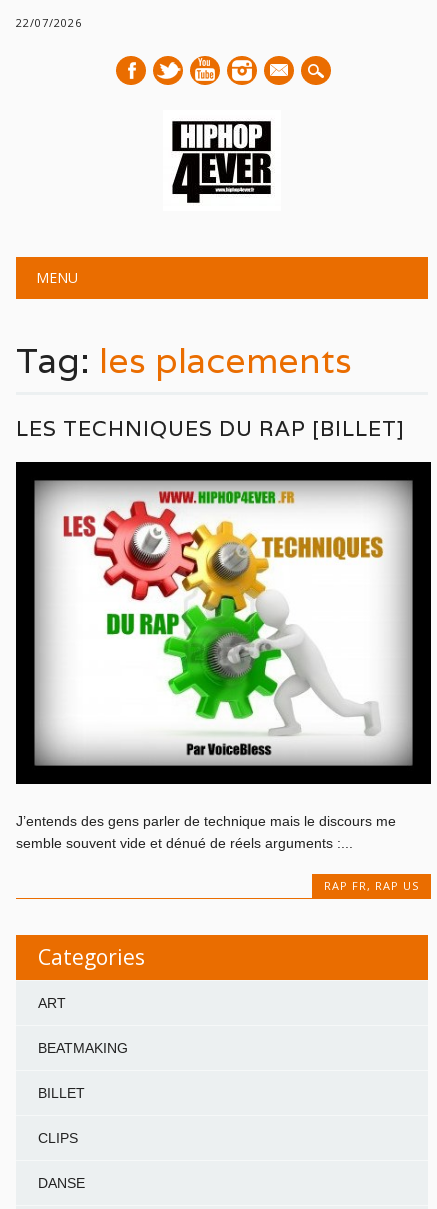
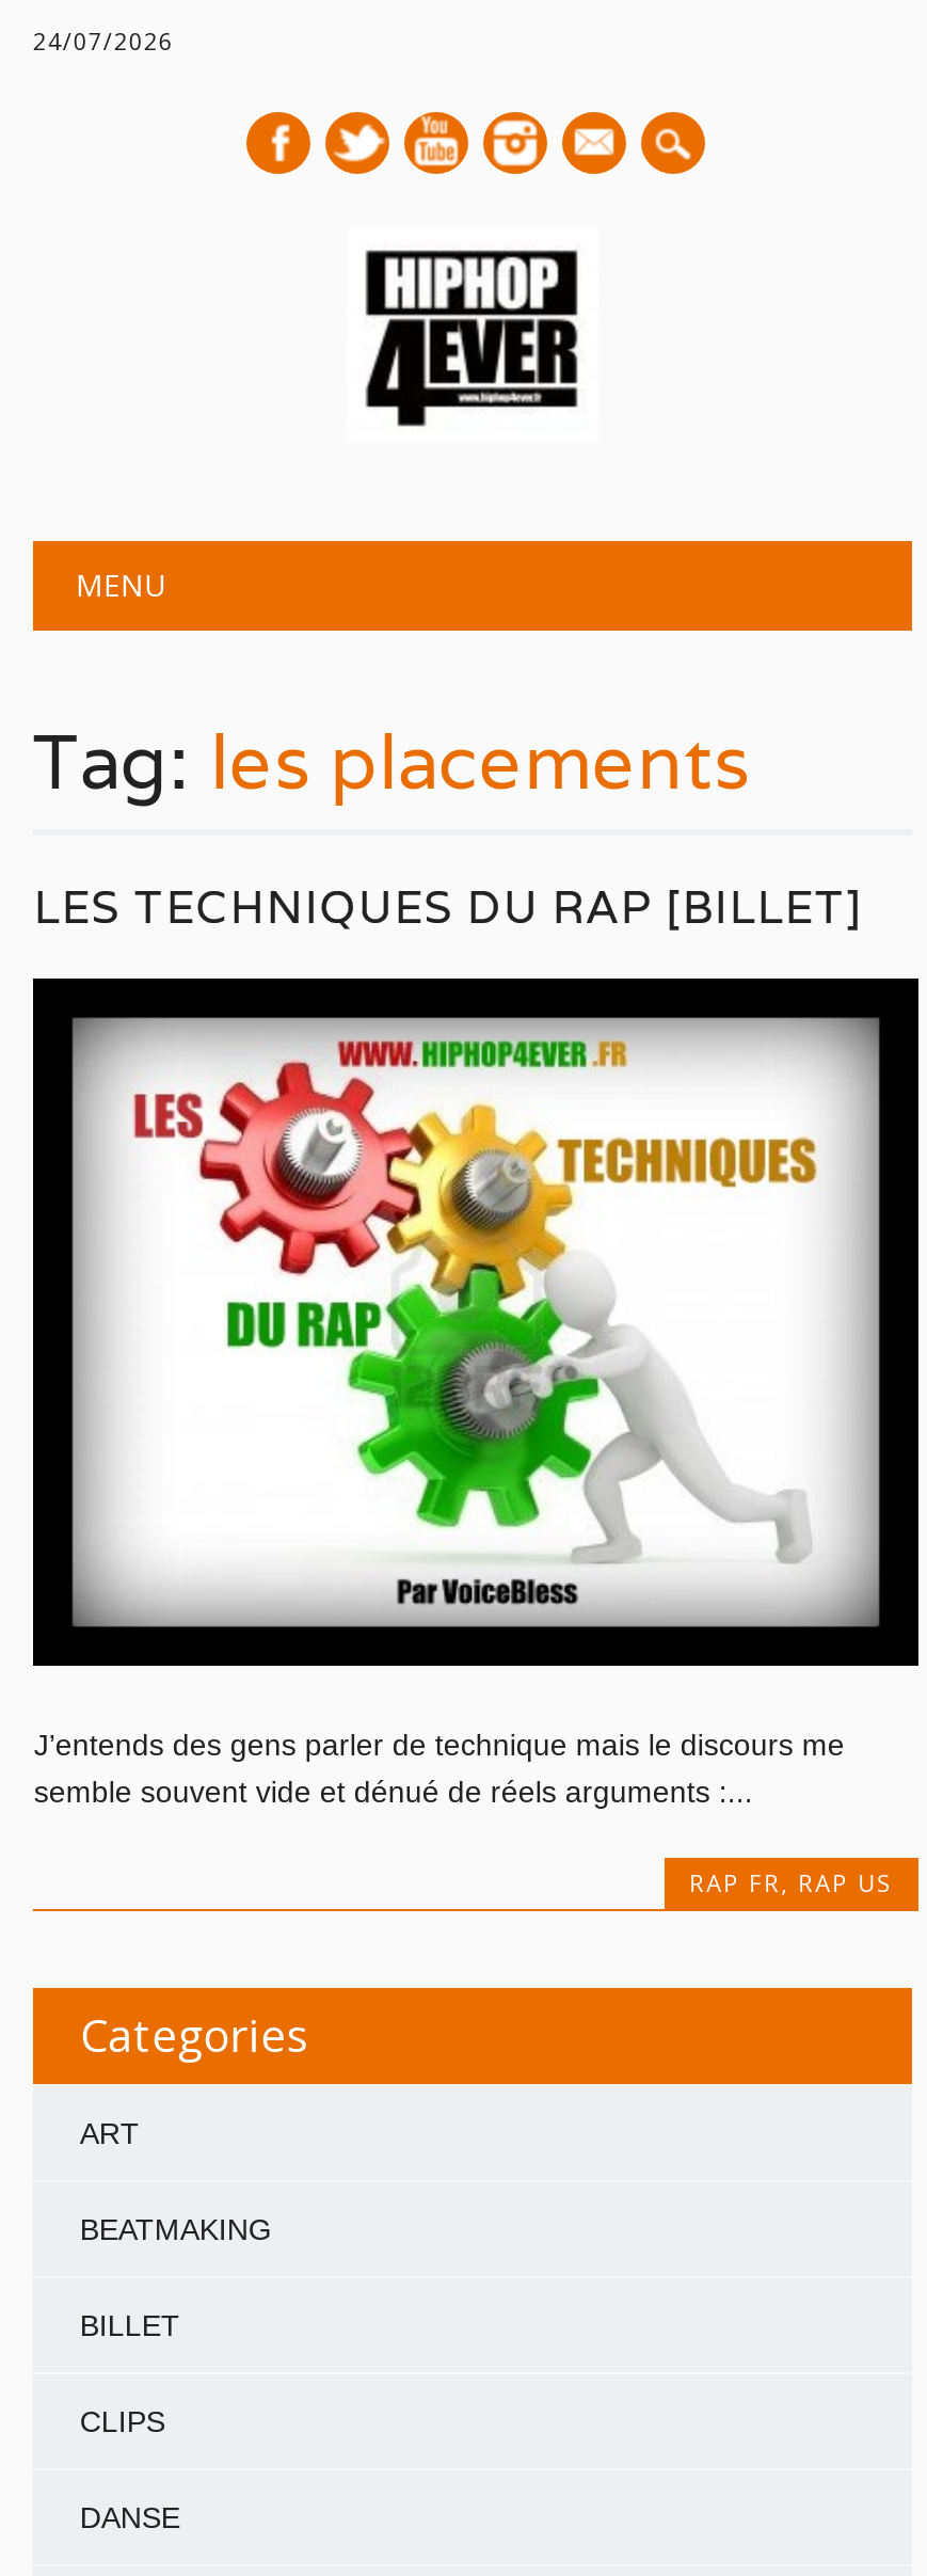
- 22/07/2026
+ 24/07/2026
